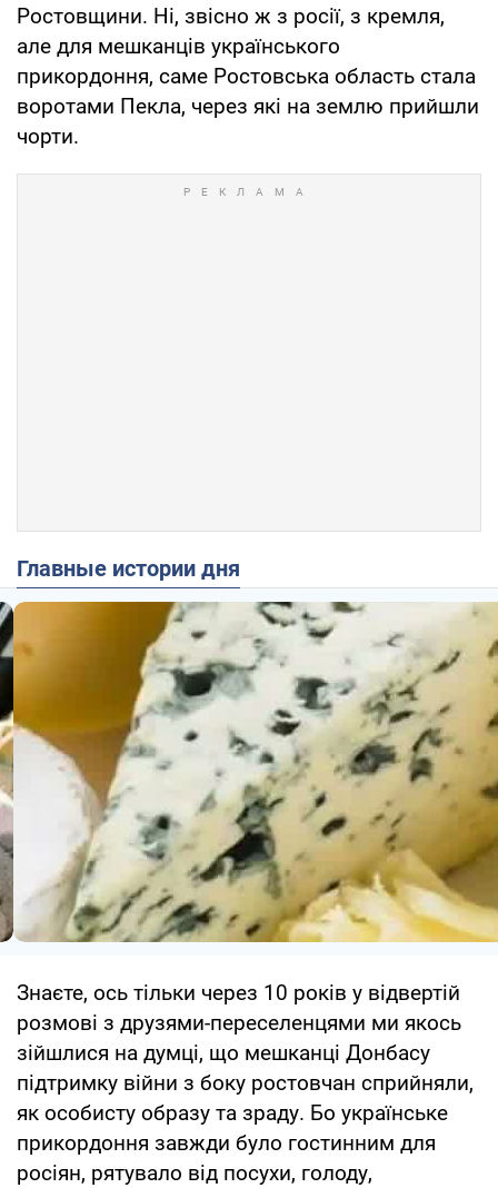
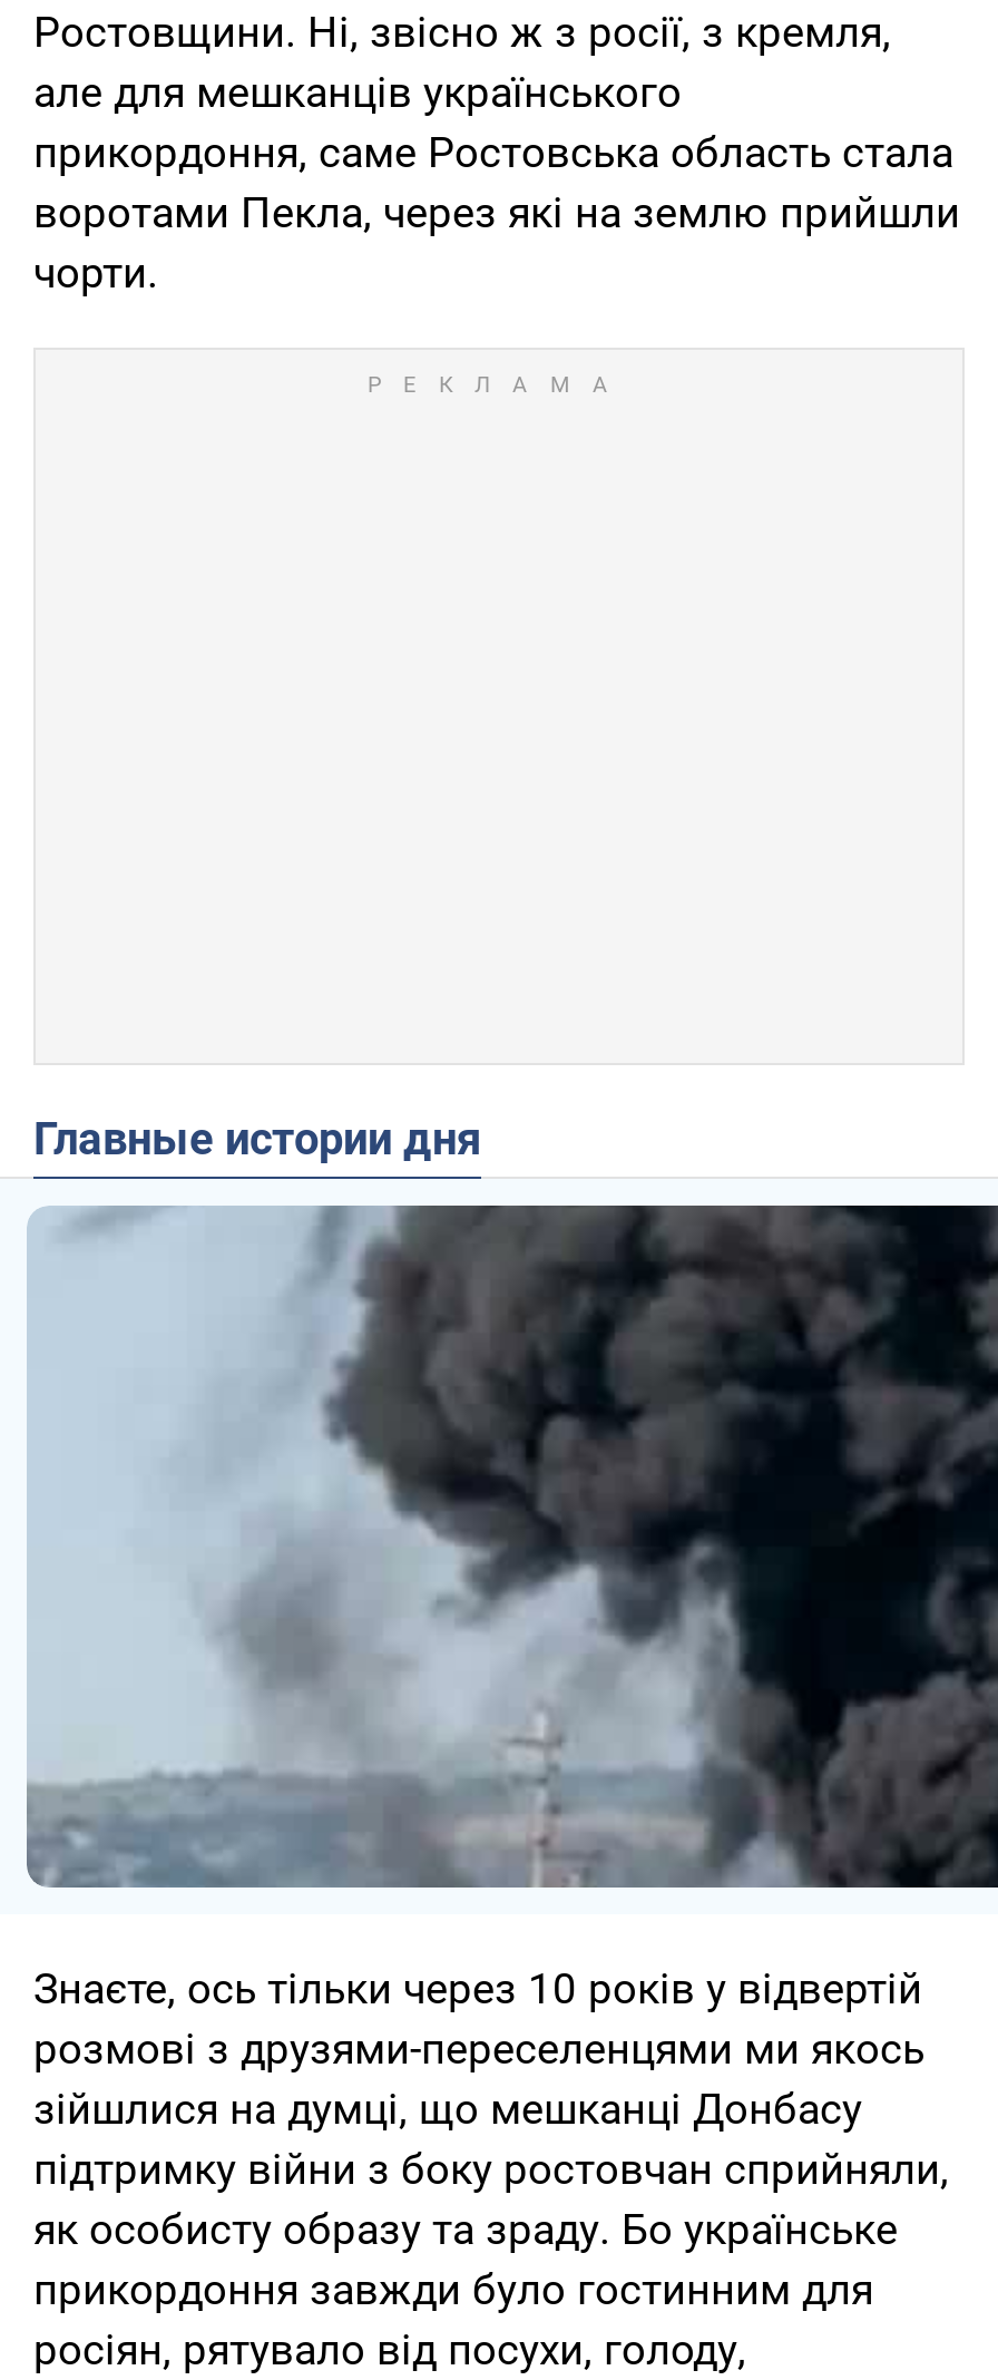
- [image]
+ [image]
